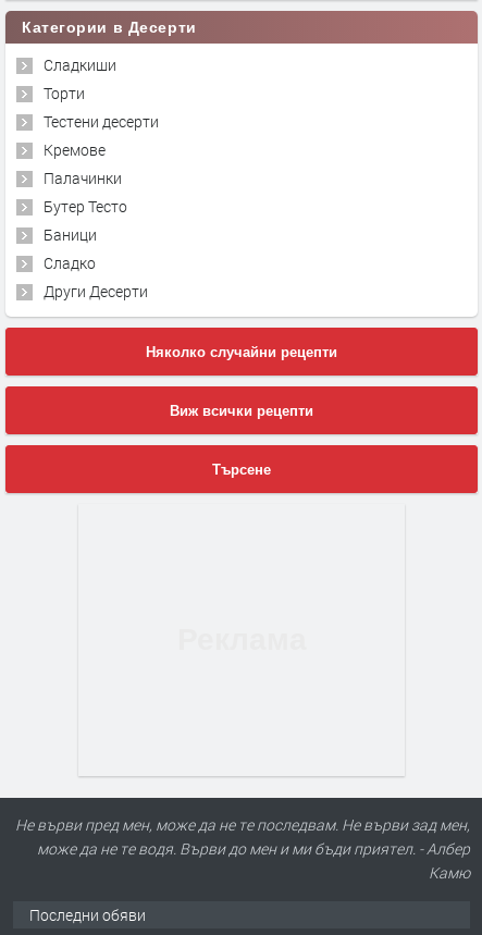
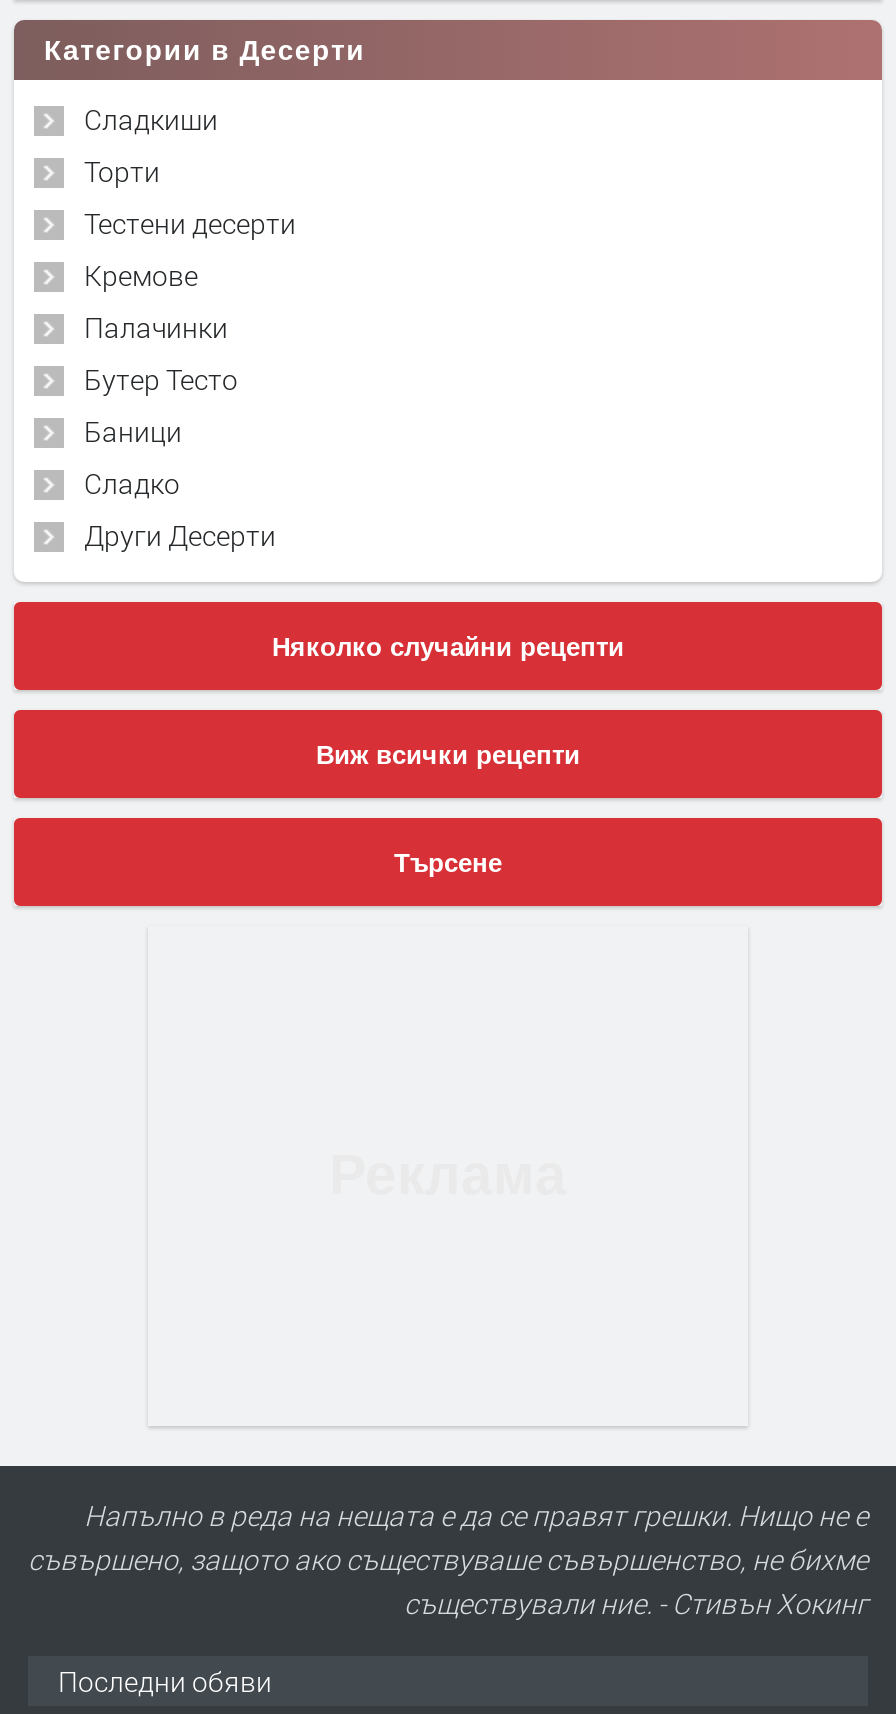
- Не върви пред мен, може да не те последвам. Не върви зад мен,
- може да не те водя. Върви до мен и ми бъди приятел. - Албер
- Камю
+ Напълно в реда на нещата е да се правят грешки. Нищо не е
+ съвършено, защото ако съществуваше съвършенство, не бихме
+ съществували ние. - Стивън Хокинг
